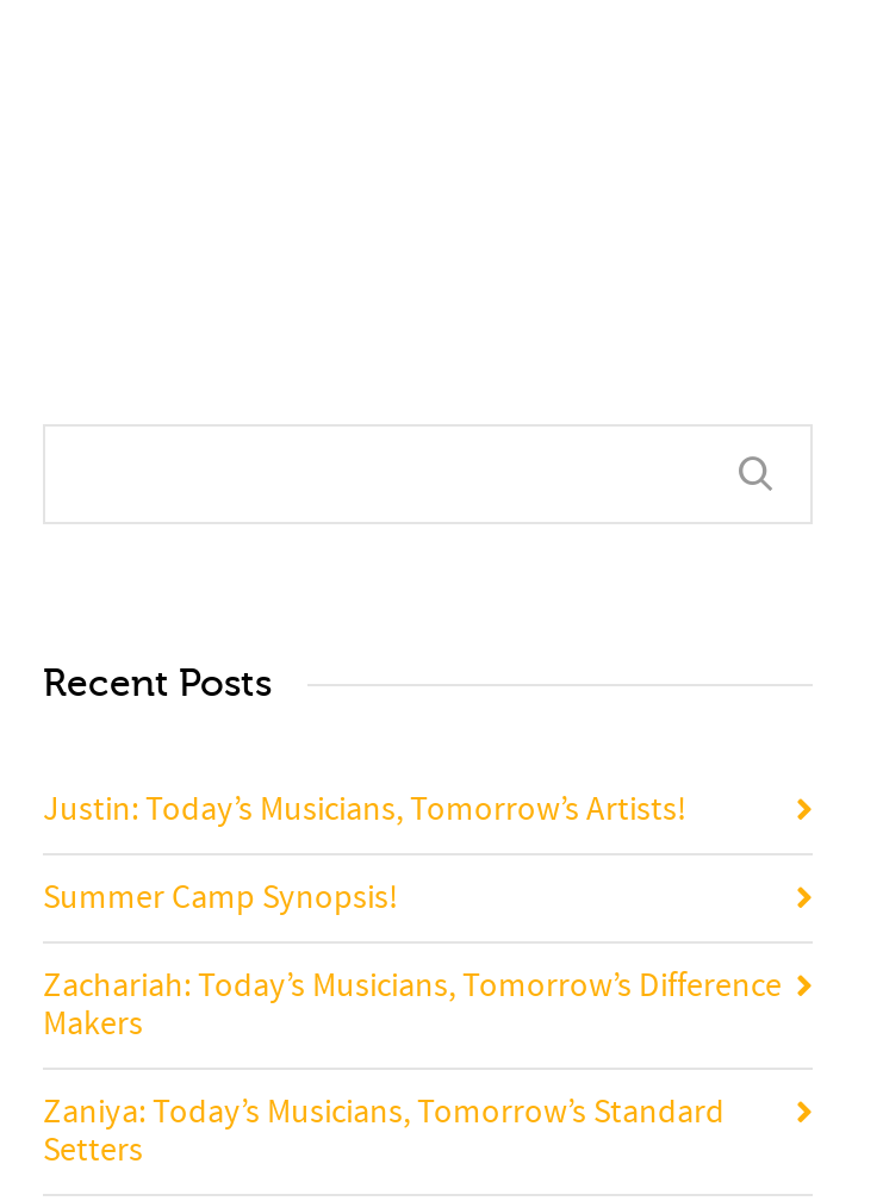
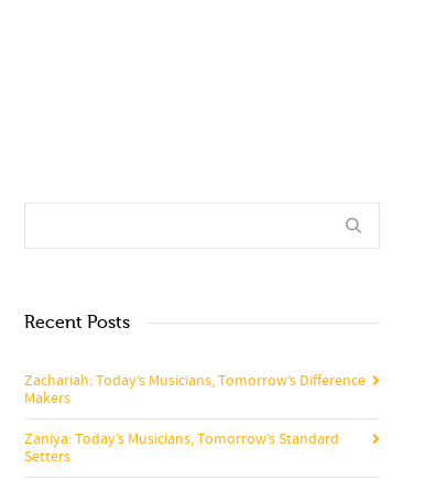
- Justin: Today’s Musicians, Tomorrow’s Artists!
- Summer Camp Synopsis!
